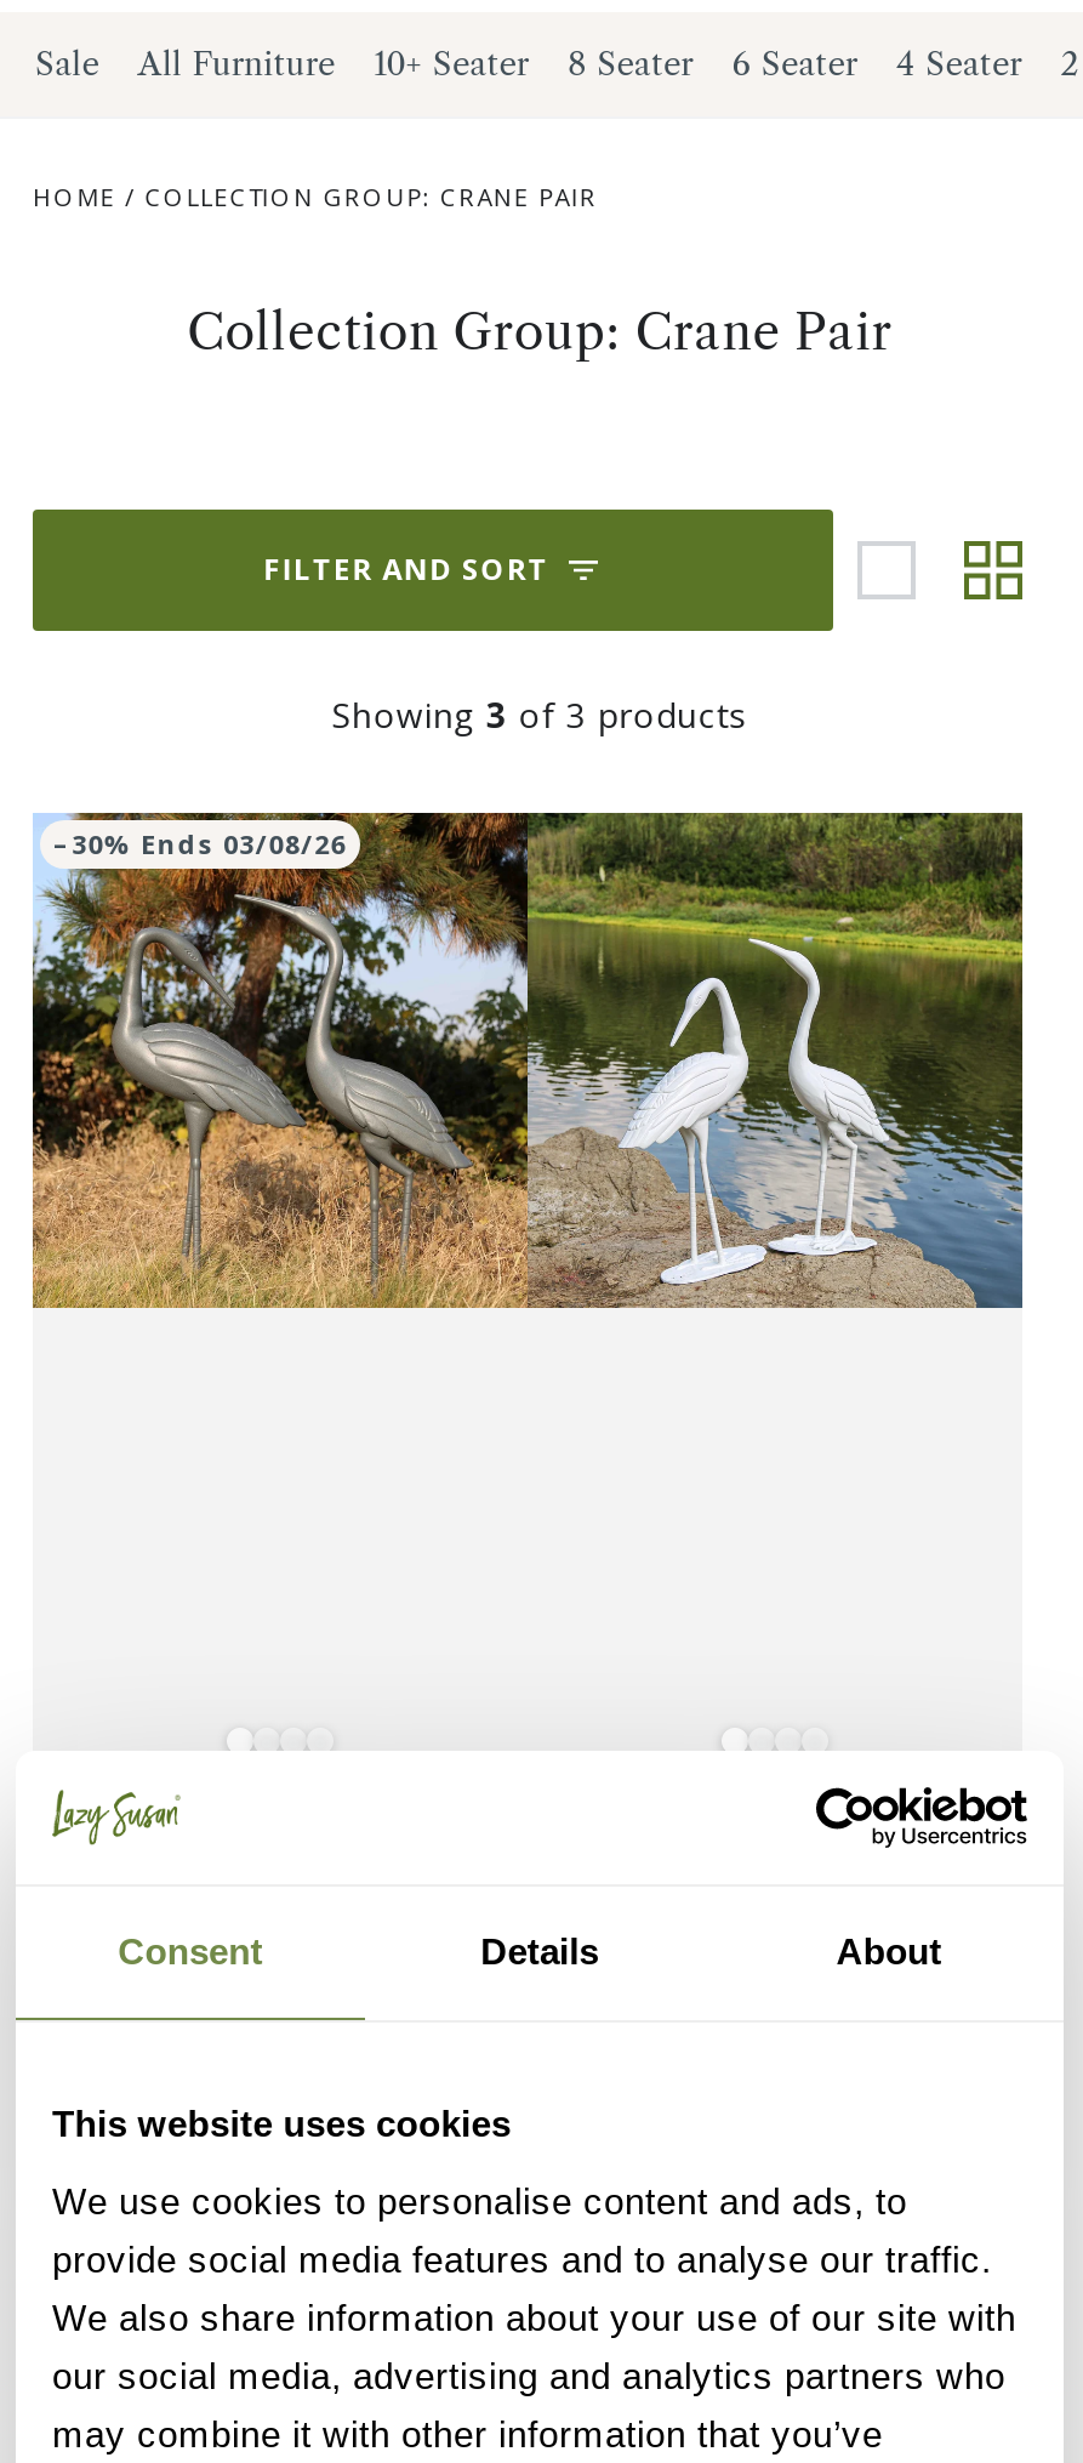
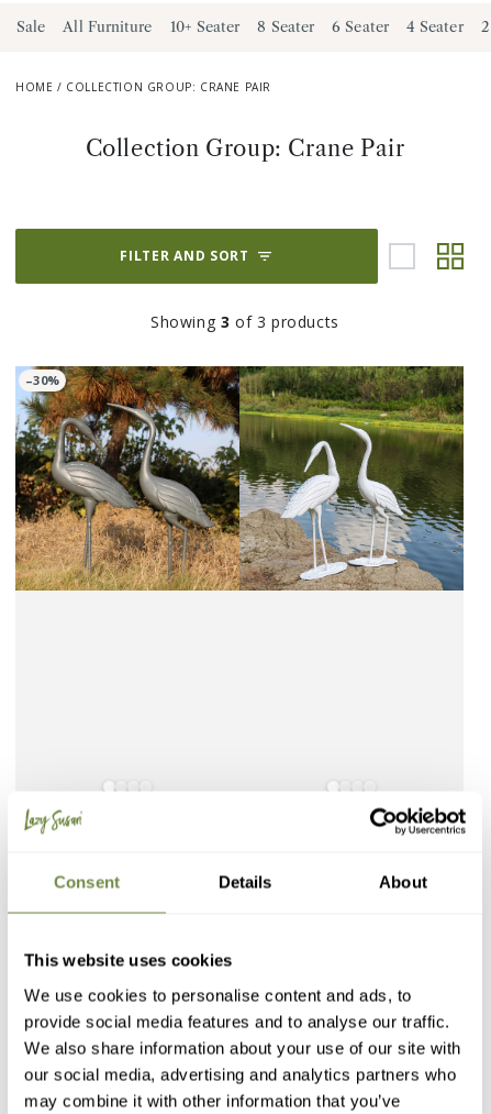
- –30% Ends 03/08/26
+ –30%
